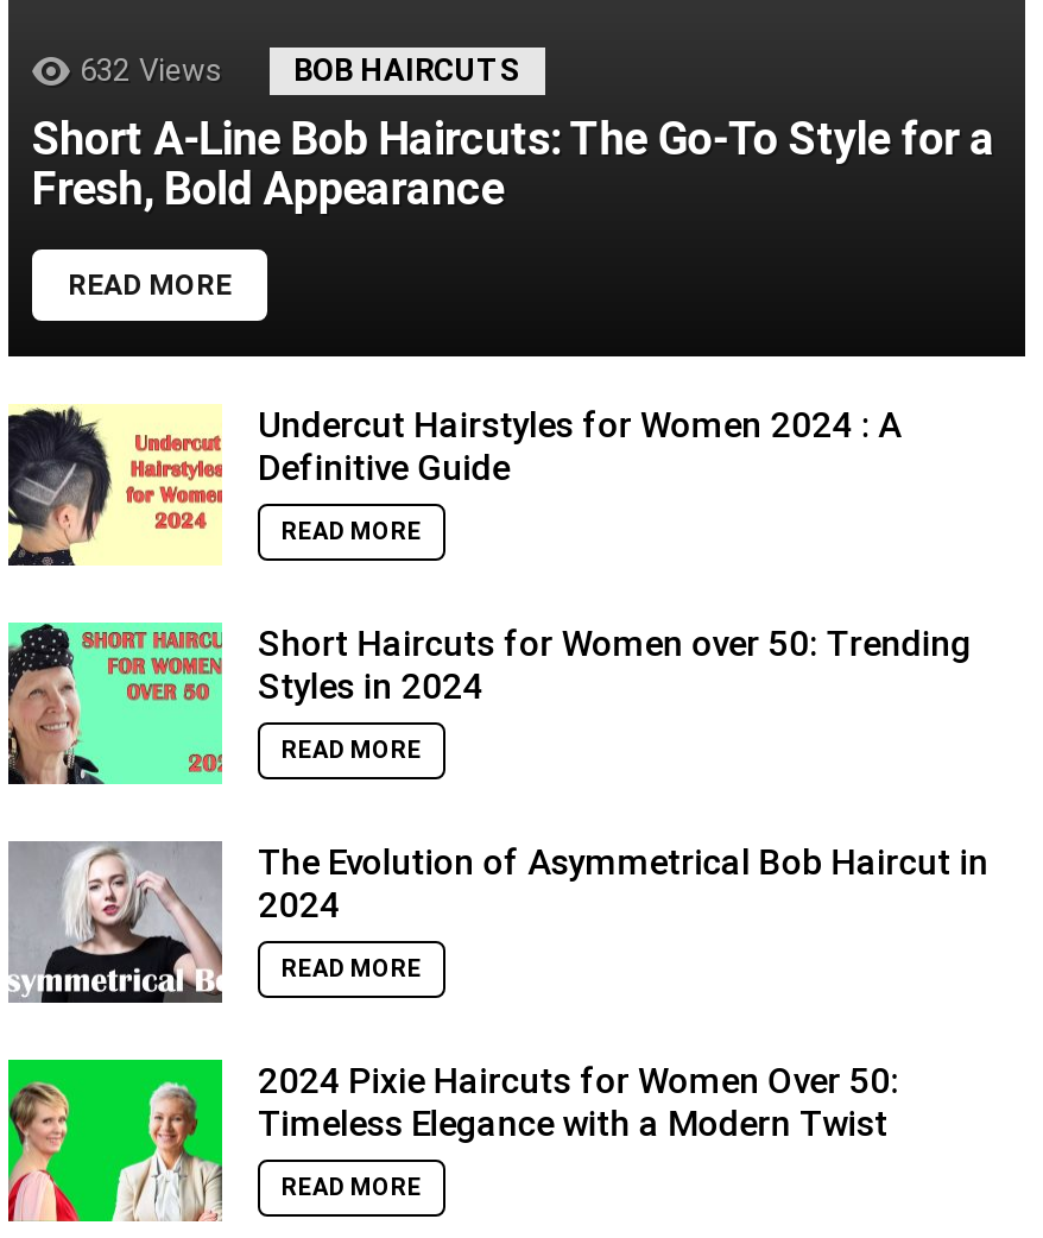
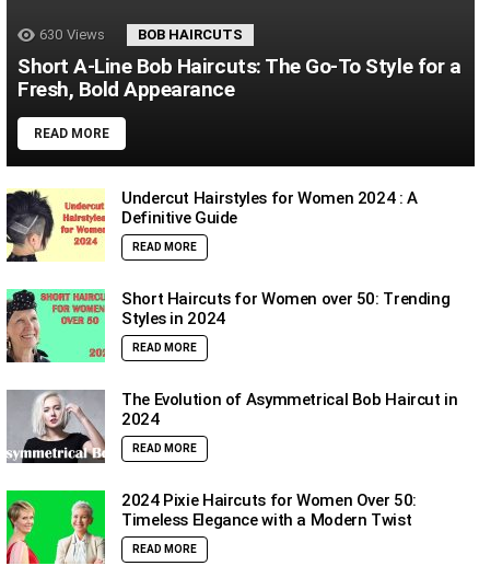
- 632 Views BOB HAIRCUTS
+ 630 Views BOB HAIRCUTS
